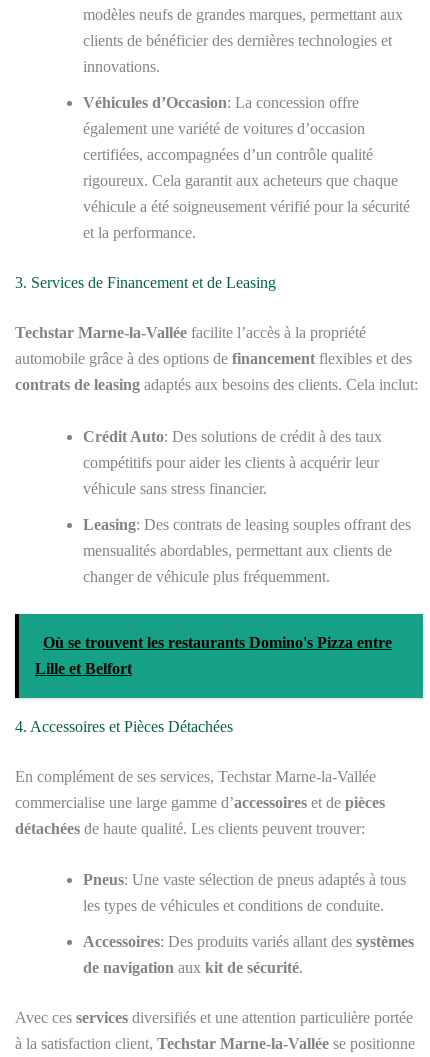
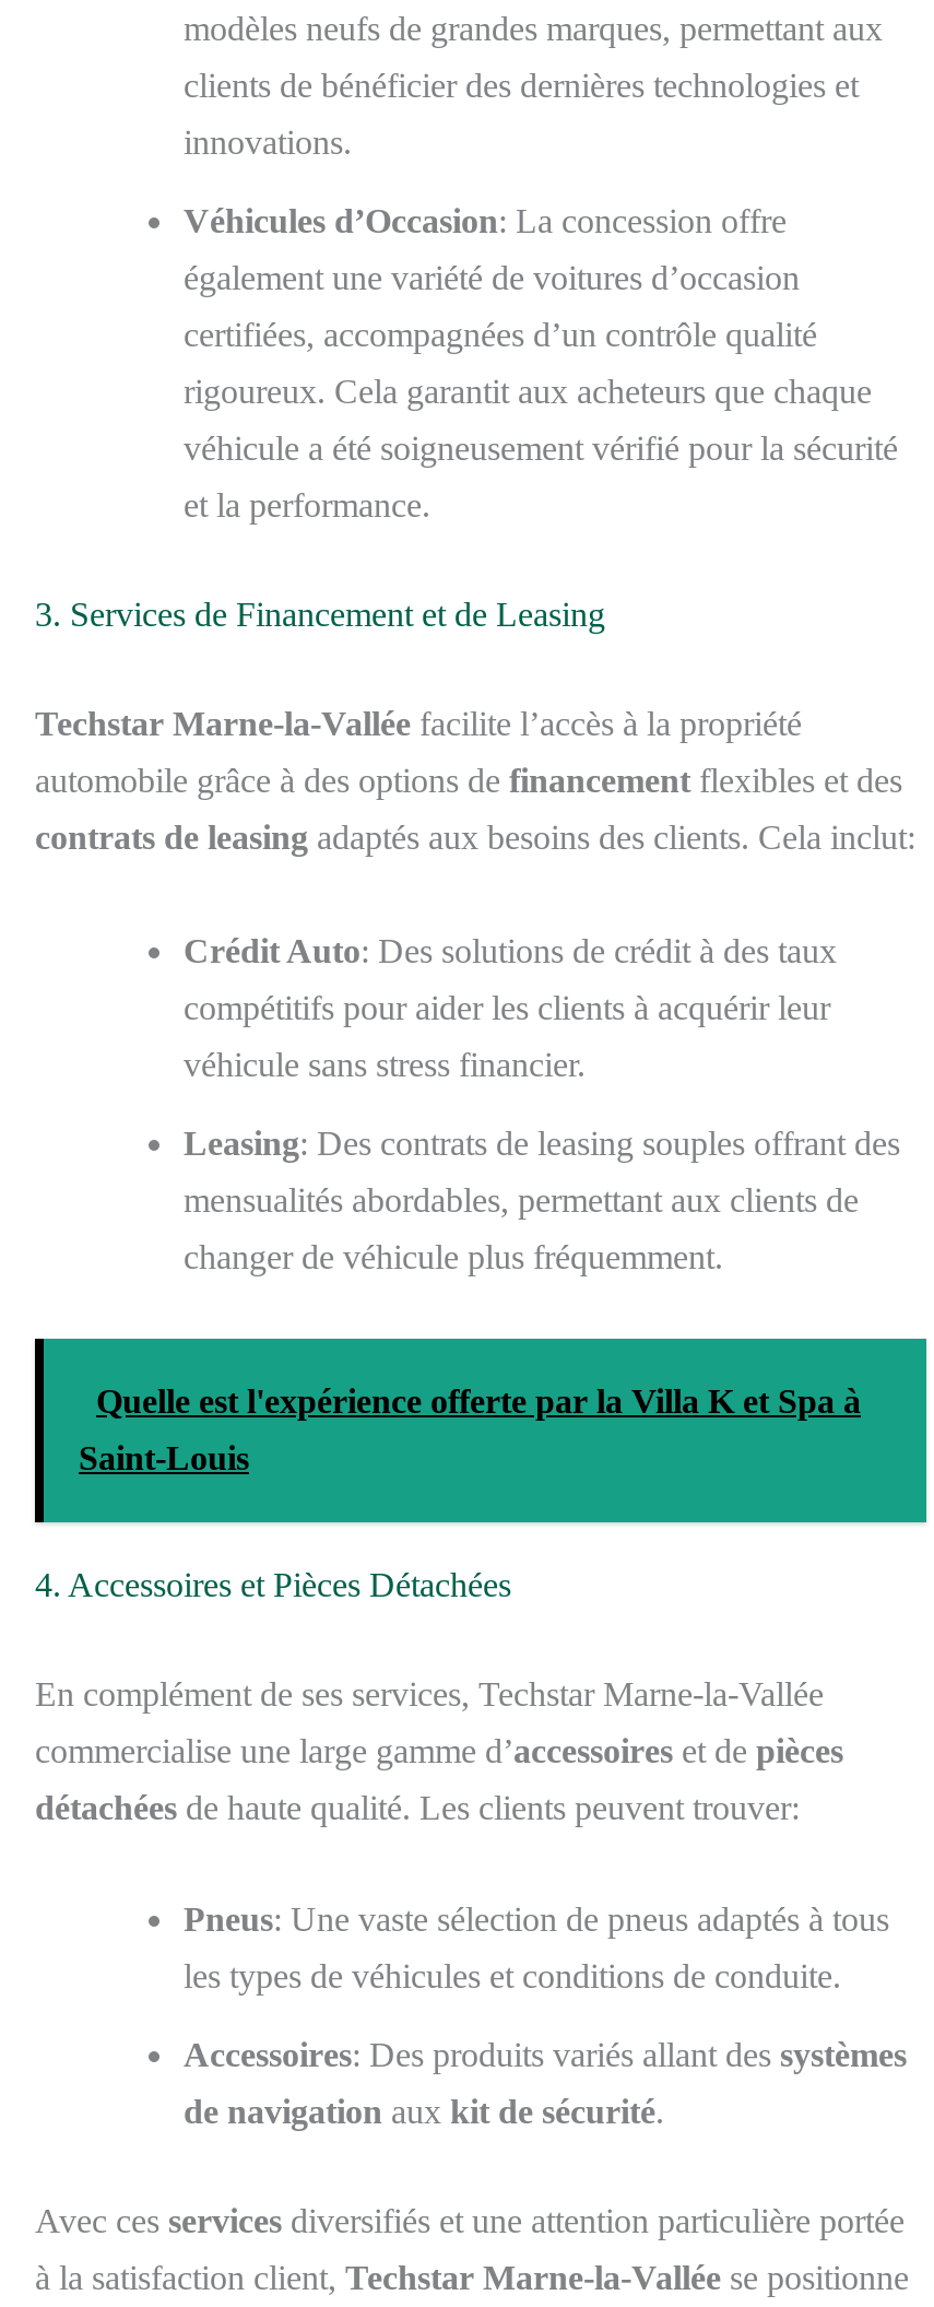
- Où se trouvent les restaurants Domino's Pizza entre
+ Quelle est l'expérience offerte par la Villa K et Spa à

- Lille et Belfort
+ Saint-Louis
